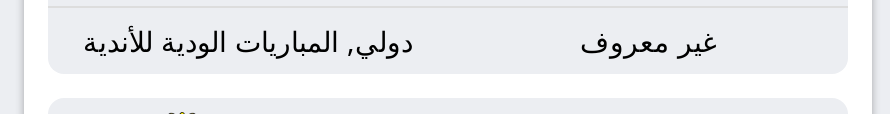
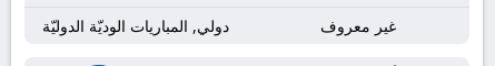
- دولي, المباريات الودية للأندية
+ دولي, المباريات الوديّة الدوليّة
